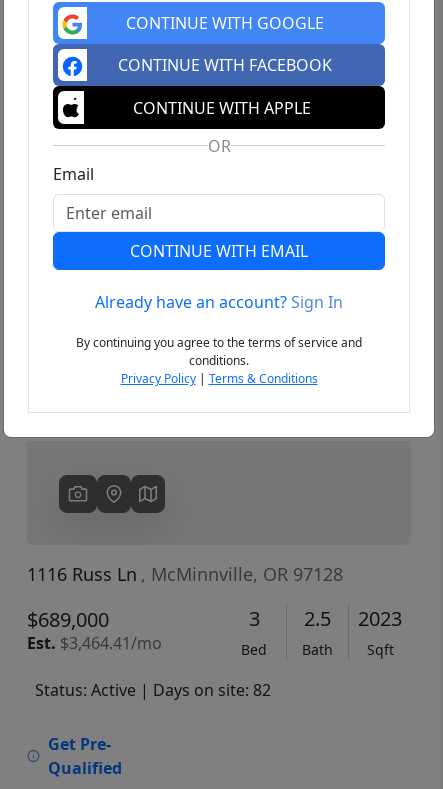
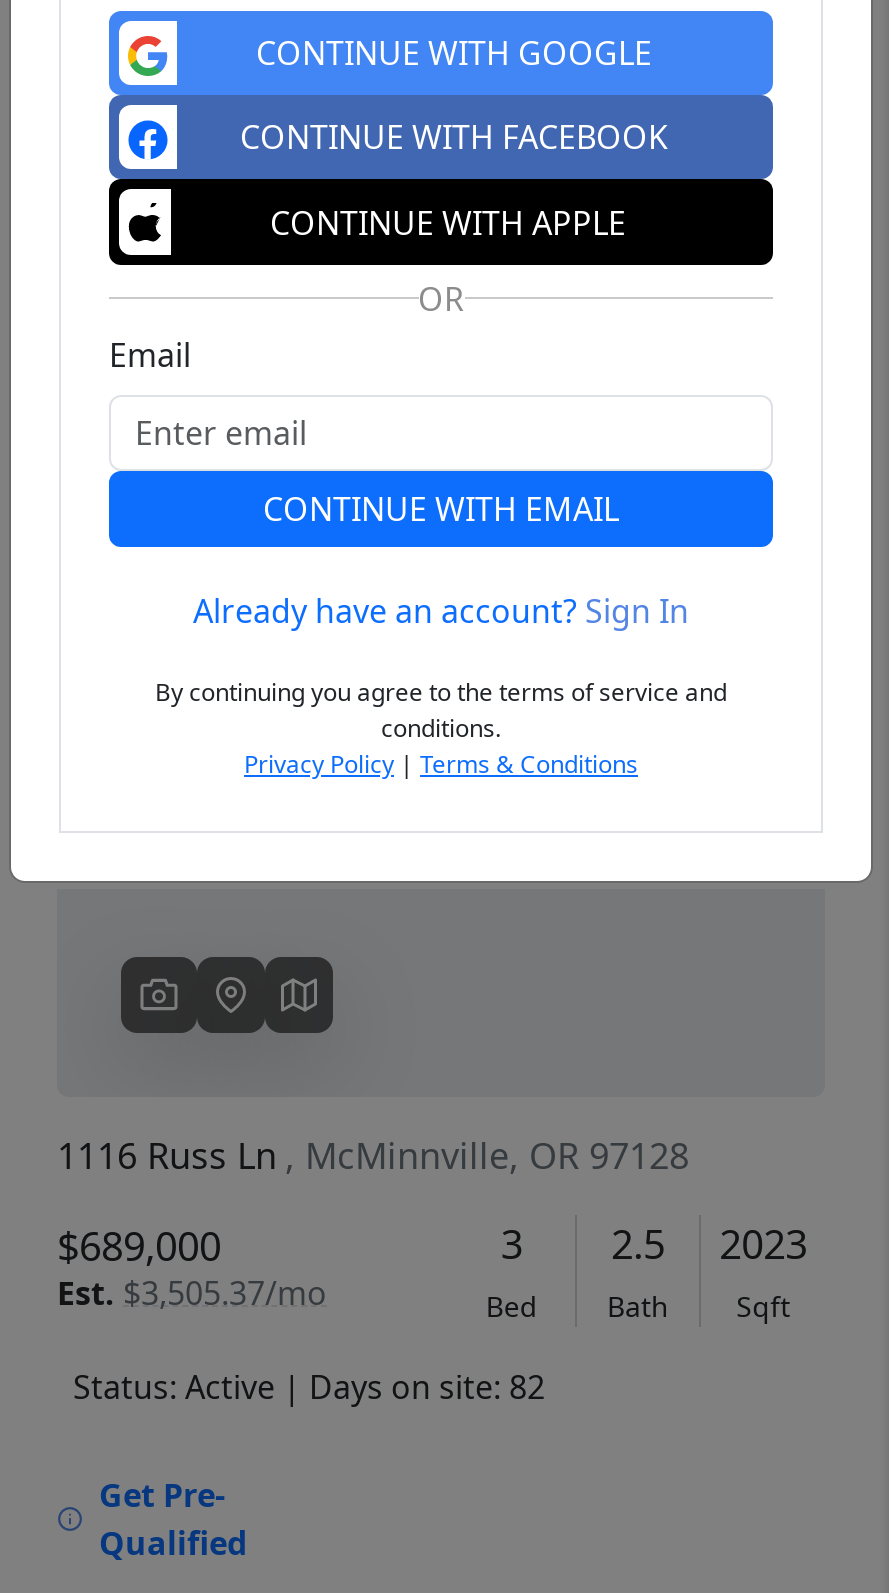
- Est. $3,464.41/mo
+ Est. $3,505.37/mo
